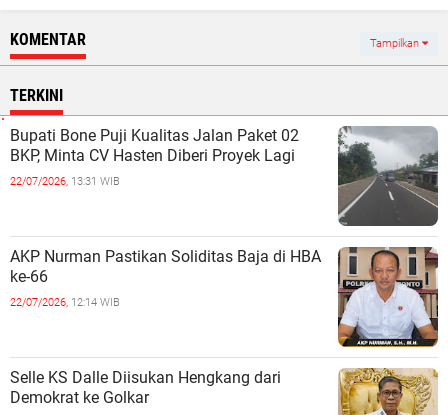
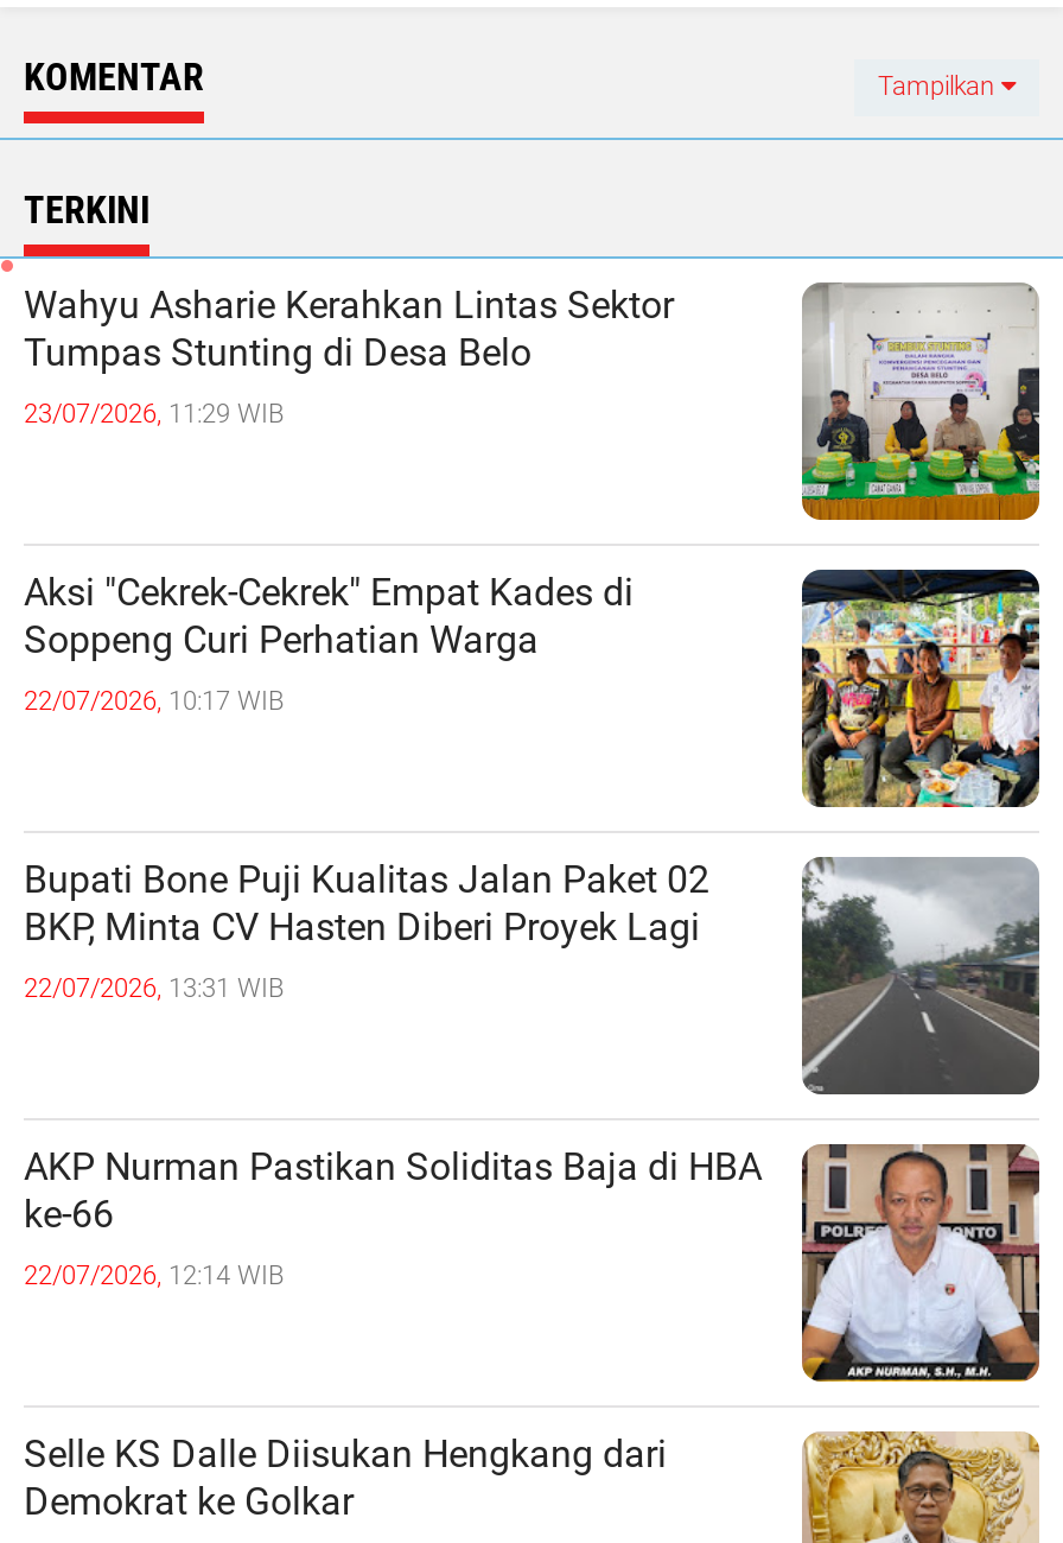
+ Wahyu Asharie Kerahkan Lintas Sektor
+ Tumpas Stunting di Desa Belo
+ 23/07/2026, 11:29 WIB

+ Aksi "Cekrek-Cekrek" Empat Kades di
+ Soppeng Curi Perhatian Warga
+ 22/07/2026, 10:17 WIB

+ [image]

+ [image]
